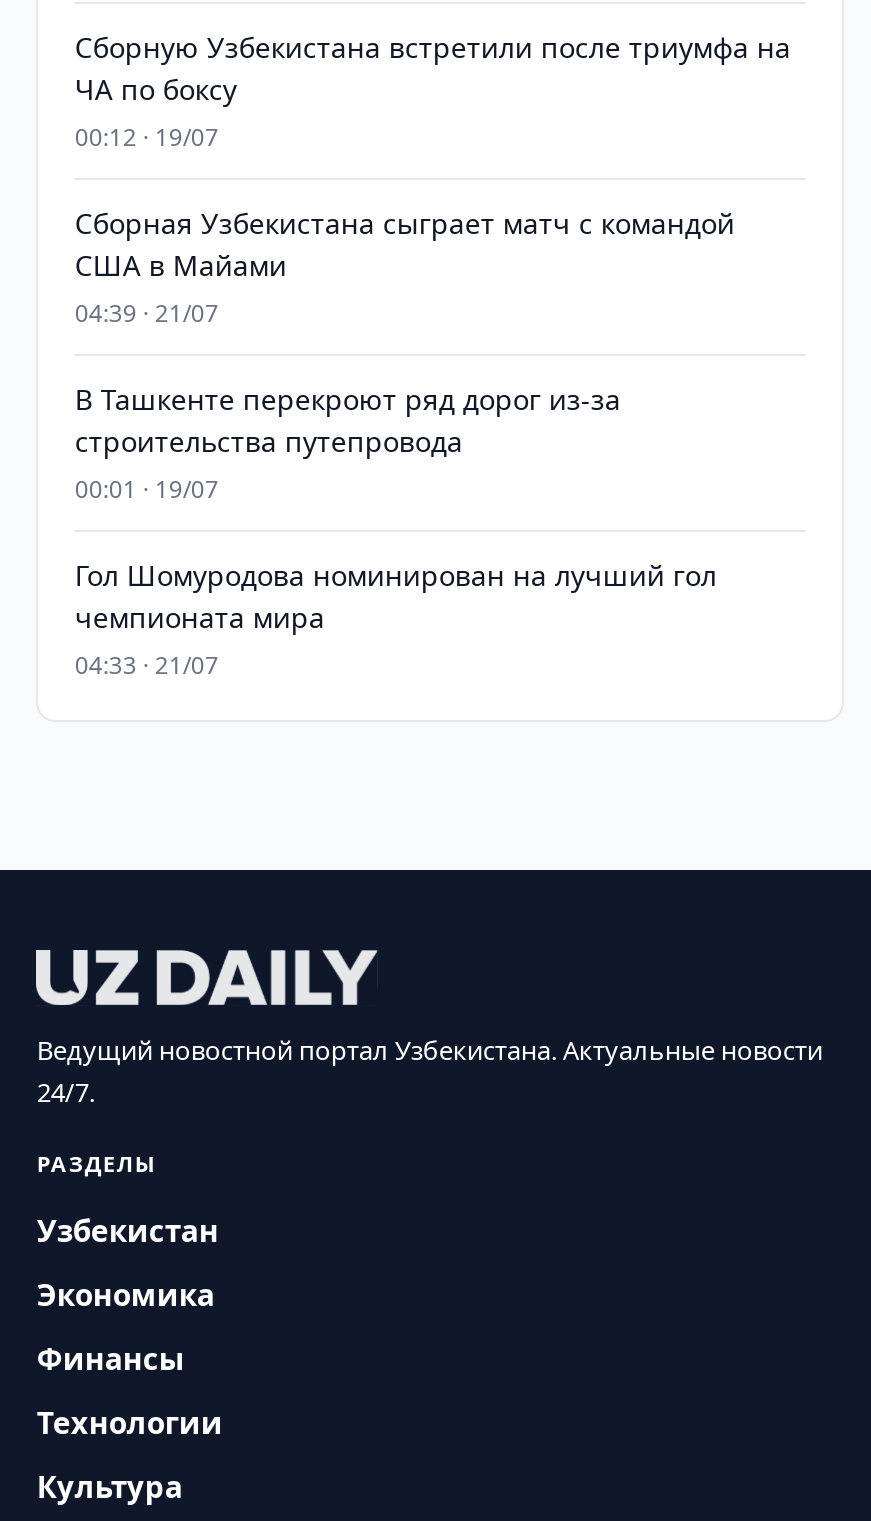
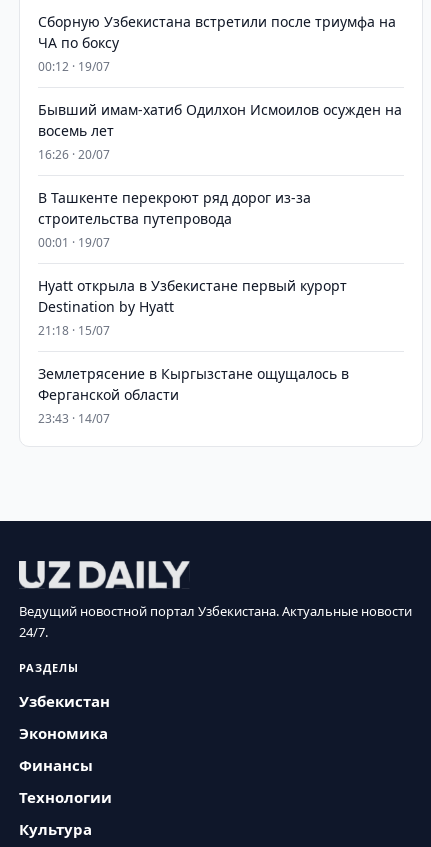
- Сборная Узбекистана сыграет матч с командой
- США в Майами
- 04:39 · 21/07
+ Бывший имам-хатиб Одилхон Исмоилов осужден на
+ восемь лет
+ 16:26 · 20/07

- Гол Шомуродова номинирован на лучший гол
- чемпионата мира
- 04:33 · 21/07
+ Hyatt открыла в Узбекистане первый курорт
+ Destination by Hyatt
+ 21:18 · 15/07
+ Землетрясение в Кыргызстане ощущалось в
+ Ферганской области
+ 23:43 · 14/07
